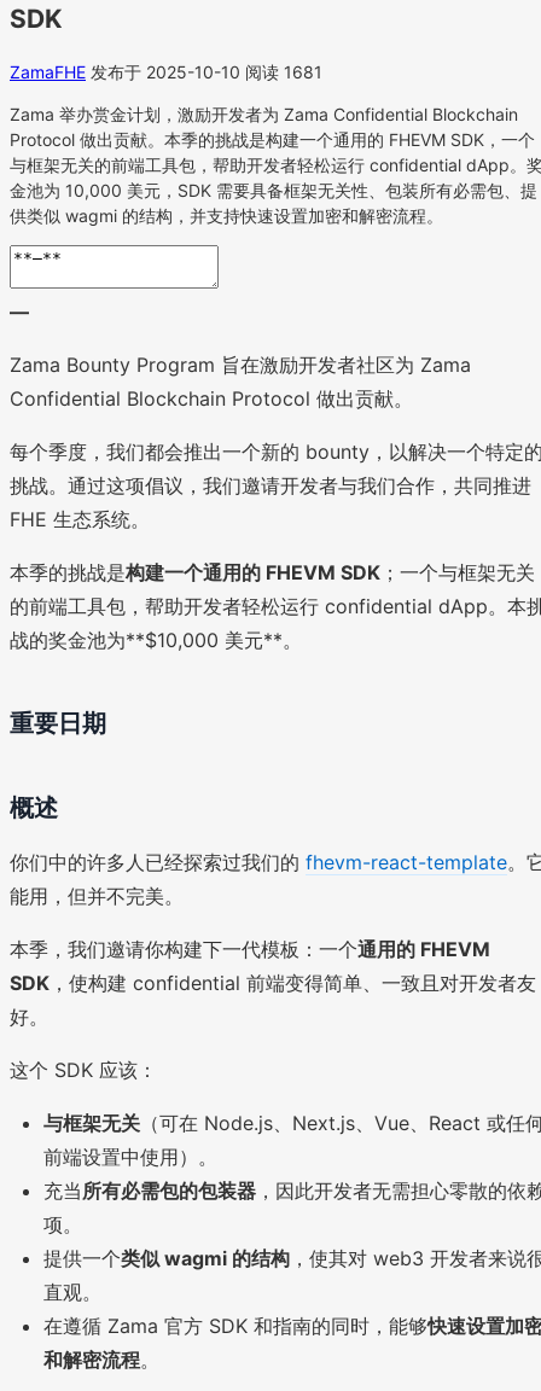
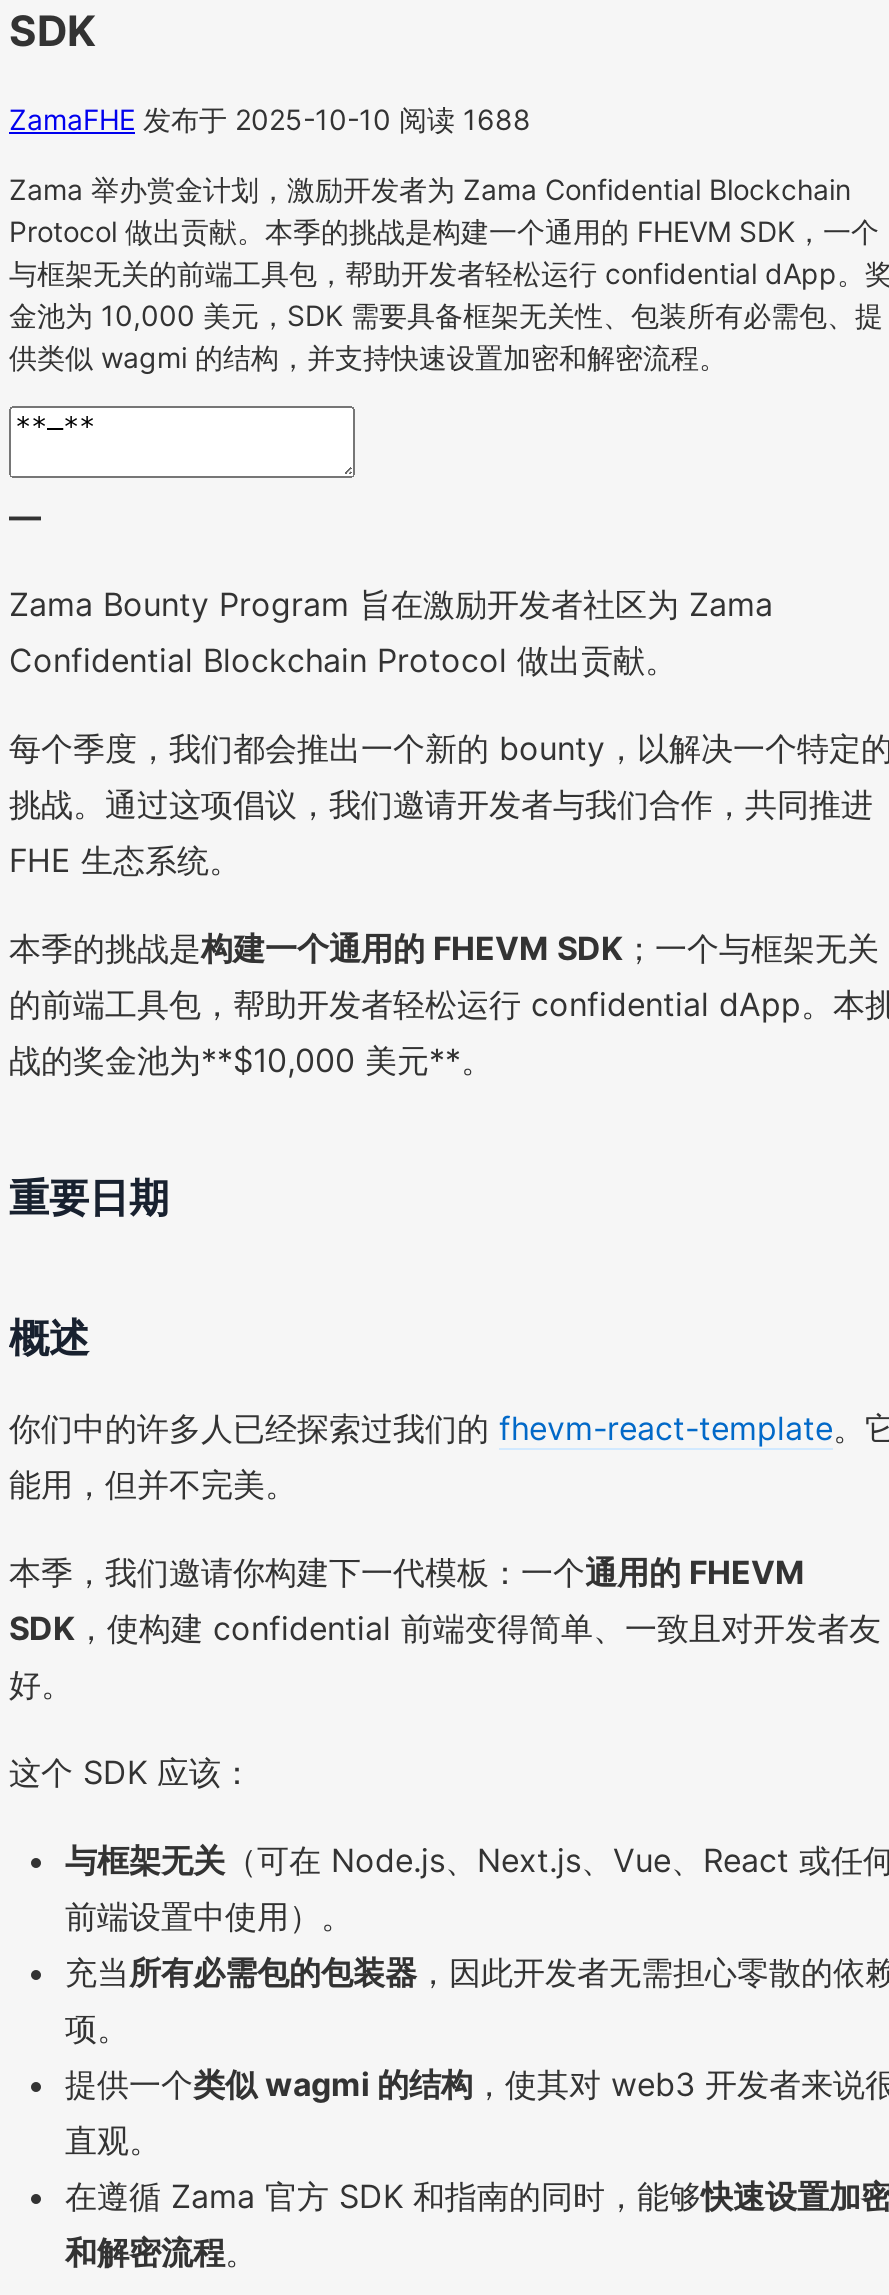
- ZamaFHE 发布于 2025-10-10 阅读 1681
+ ZamaFHE 发布于 2025-10-10 阅读 1688
